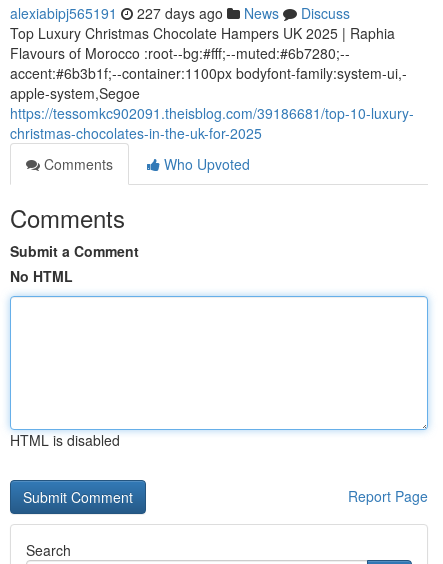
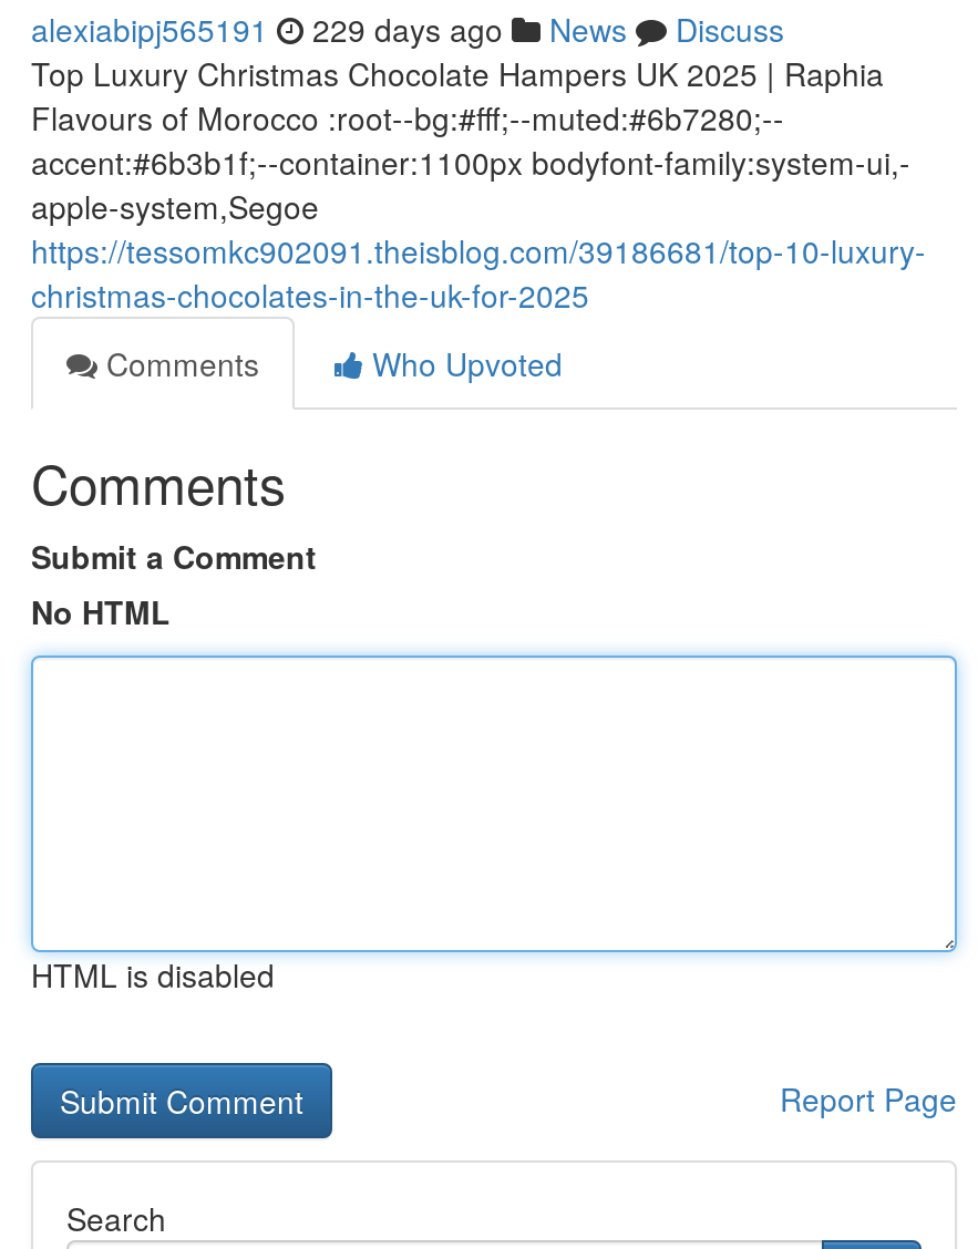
- alexiabipj565191 227 days ago News Discuss
+ alexiabipj565191 229 days ago News Discuss
